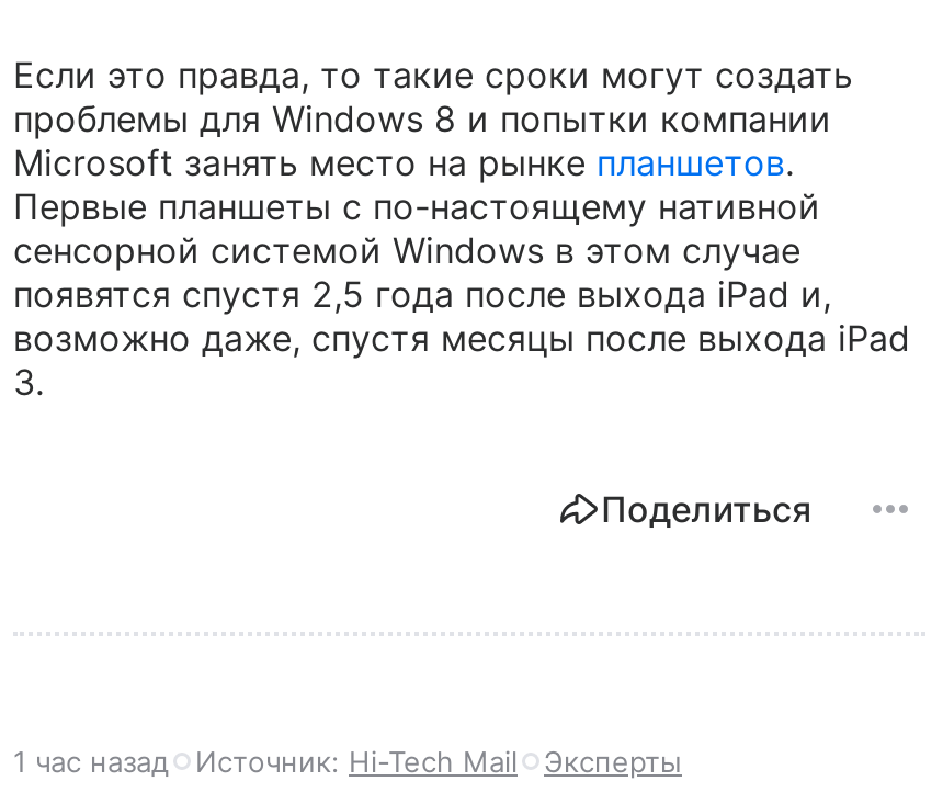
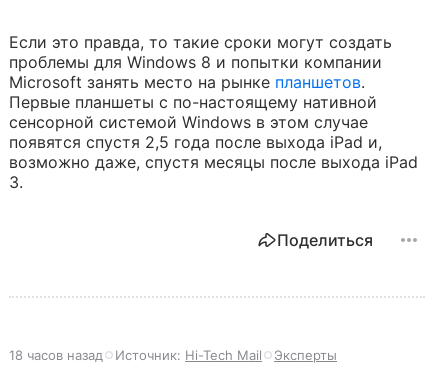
- 1 час назад Источник: Hi-Tech Mail Эксперты
+ 18 часов назад Источник: Hi-Tech Mail Эксперты
